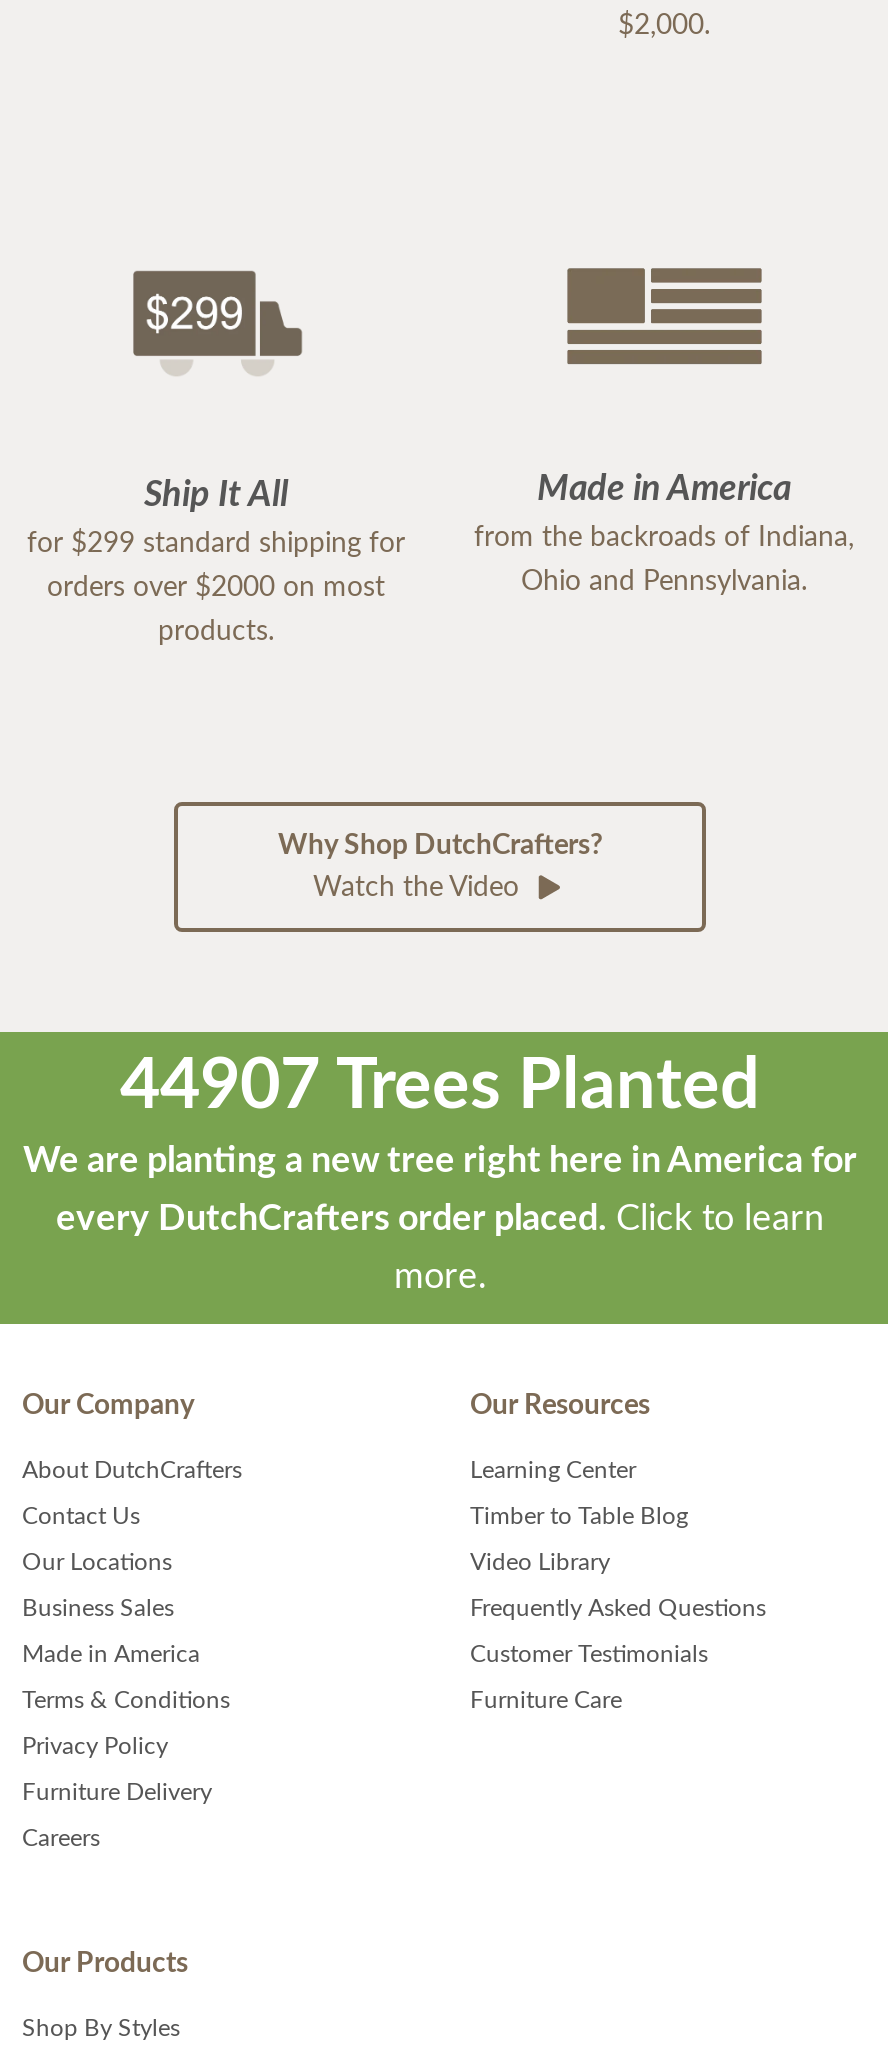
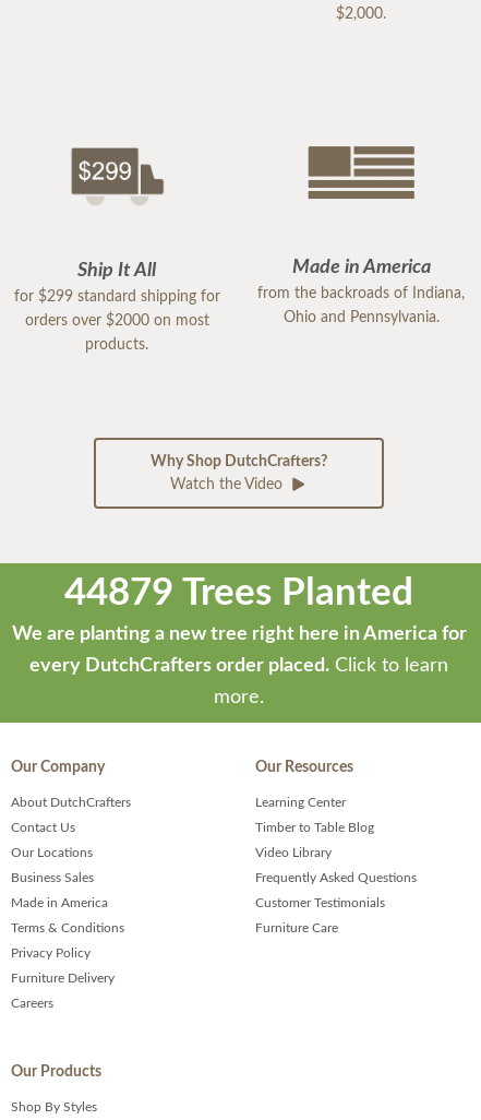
- 44907 Trees Planted
+ 44879 Trees Planted
